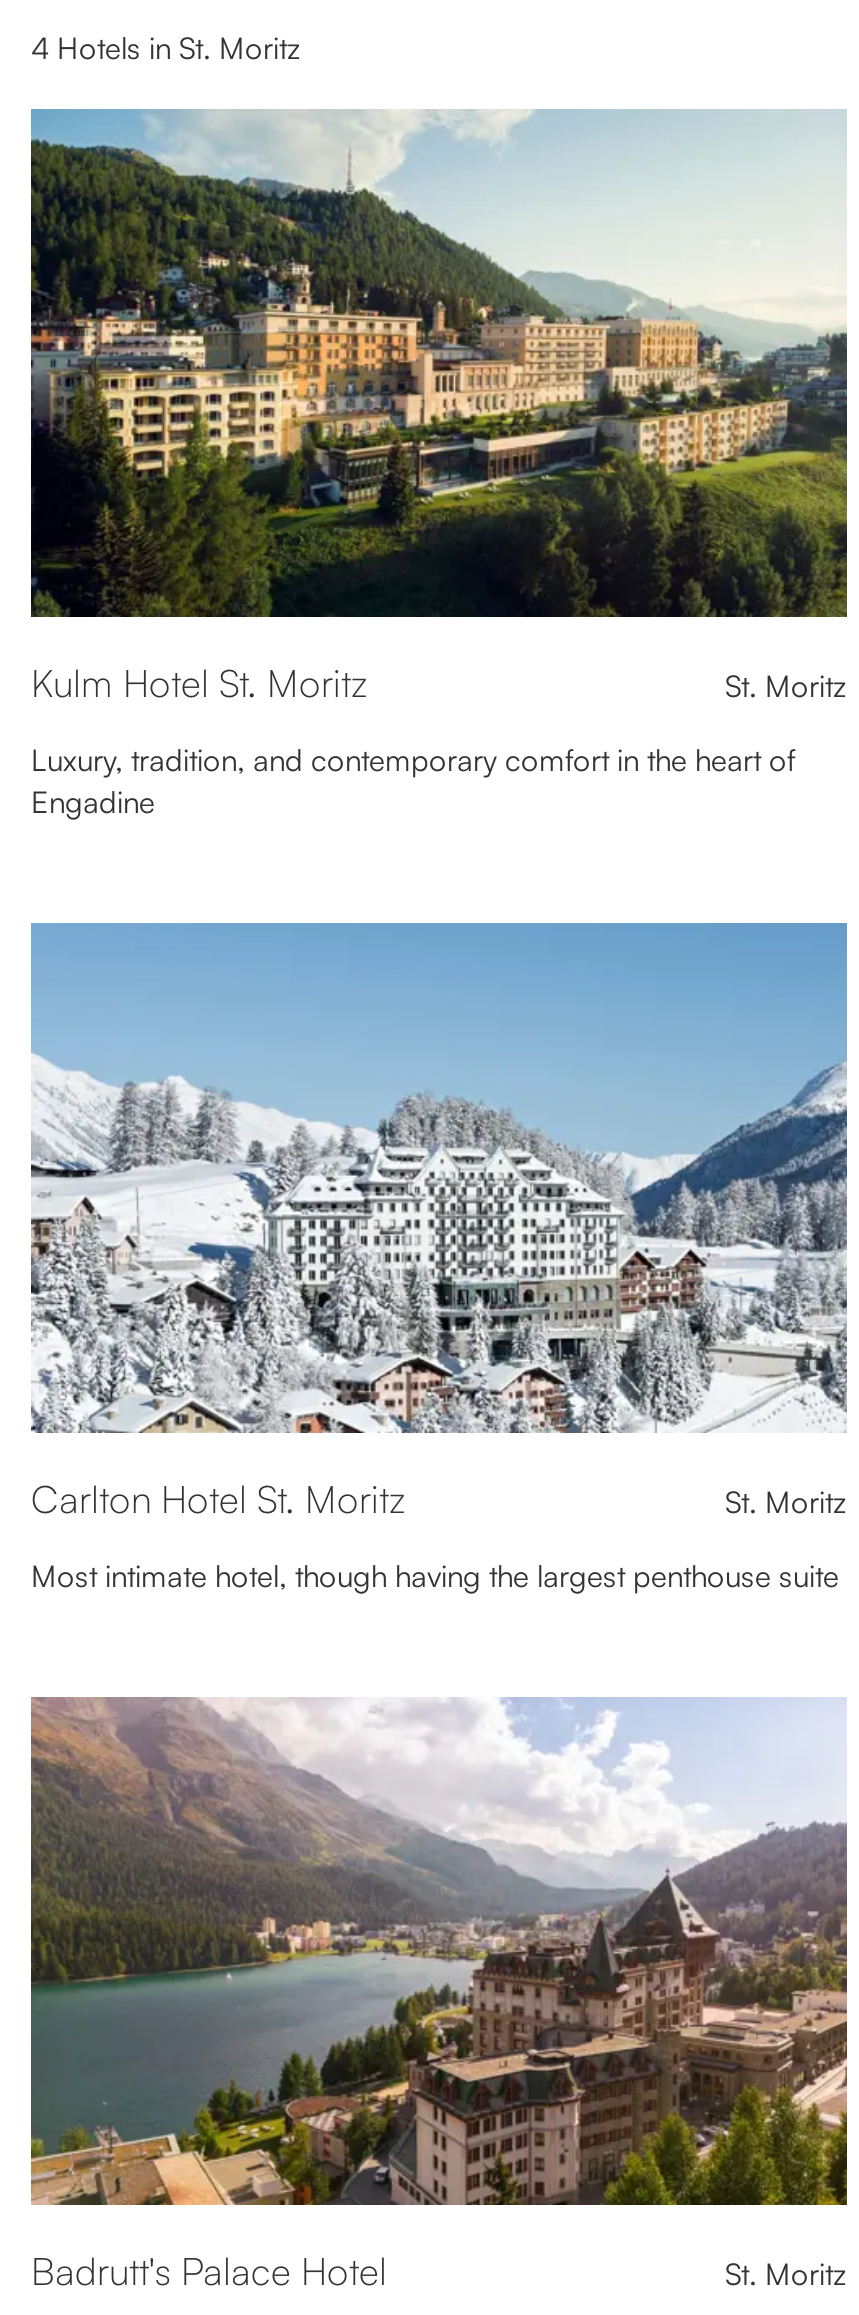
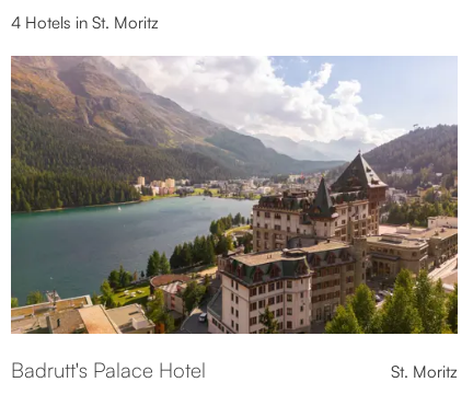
- [image]
- Kulm Hotel St. Moritz
- St. Moritz
- Luxury, tradition, and contemporary comfort in the heart of
- Engadine

- [image]
- Carlton Hotel St. Moritz
- St. Moritz
- Most intimate hotel, though having the largest penthouse suite
